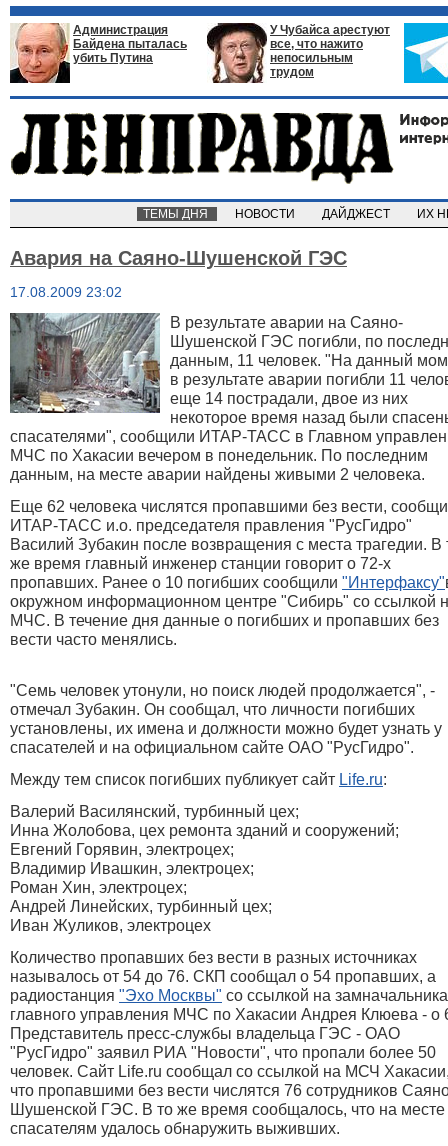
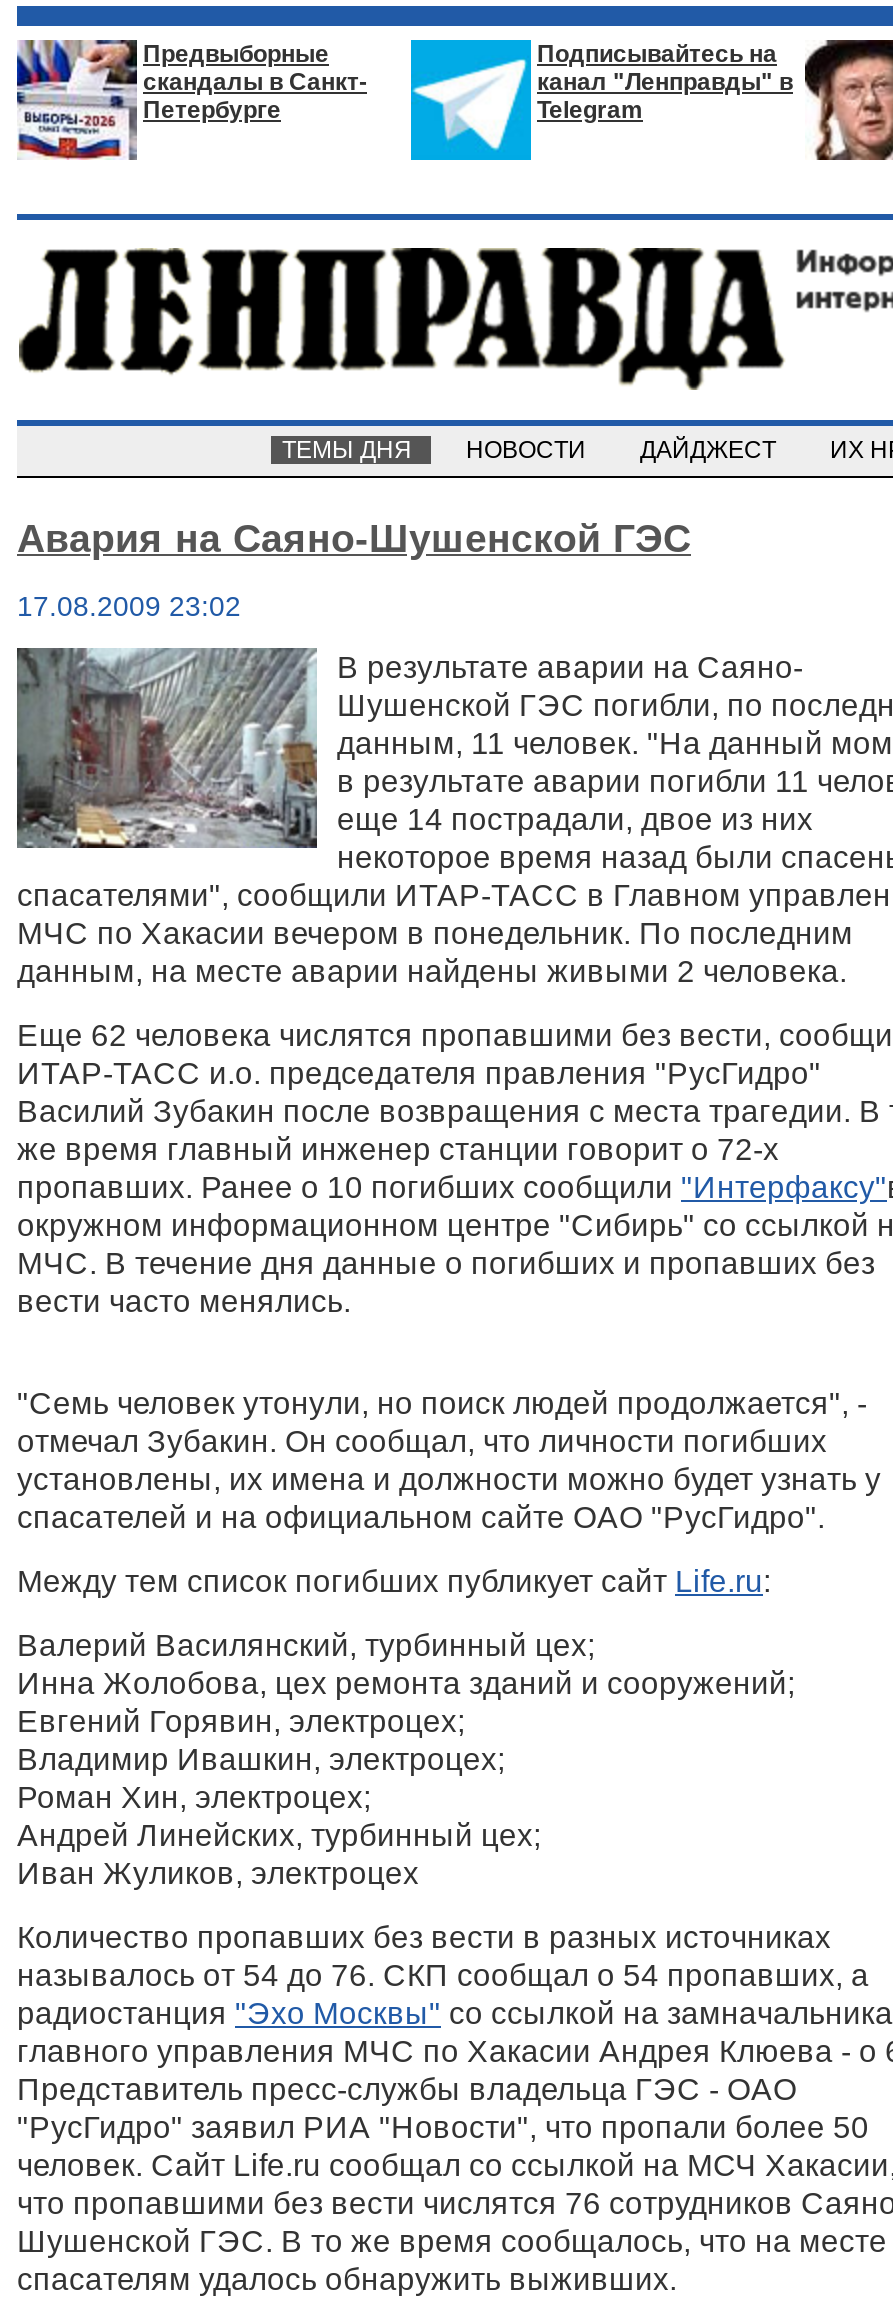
- [image]
- Администрация
- Байдена пыталась
- убить Путина
+ [image]
+ Предвыборные
+ скандалы в Санкт-
+ Петербурге

- [image]
- У Чубайса арестуют
- все, что нажито
- непосильным
- трудом
+ [image]
+ Подписывайтесь на
+ канал "Ленправды" в
+ Telegram

- [image]
+ [image]
